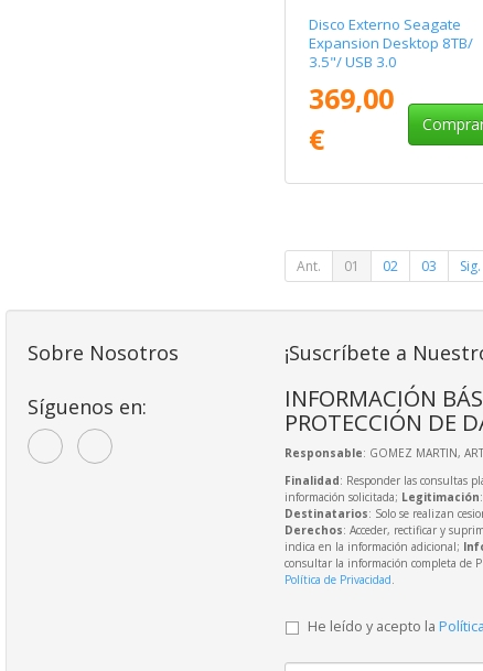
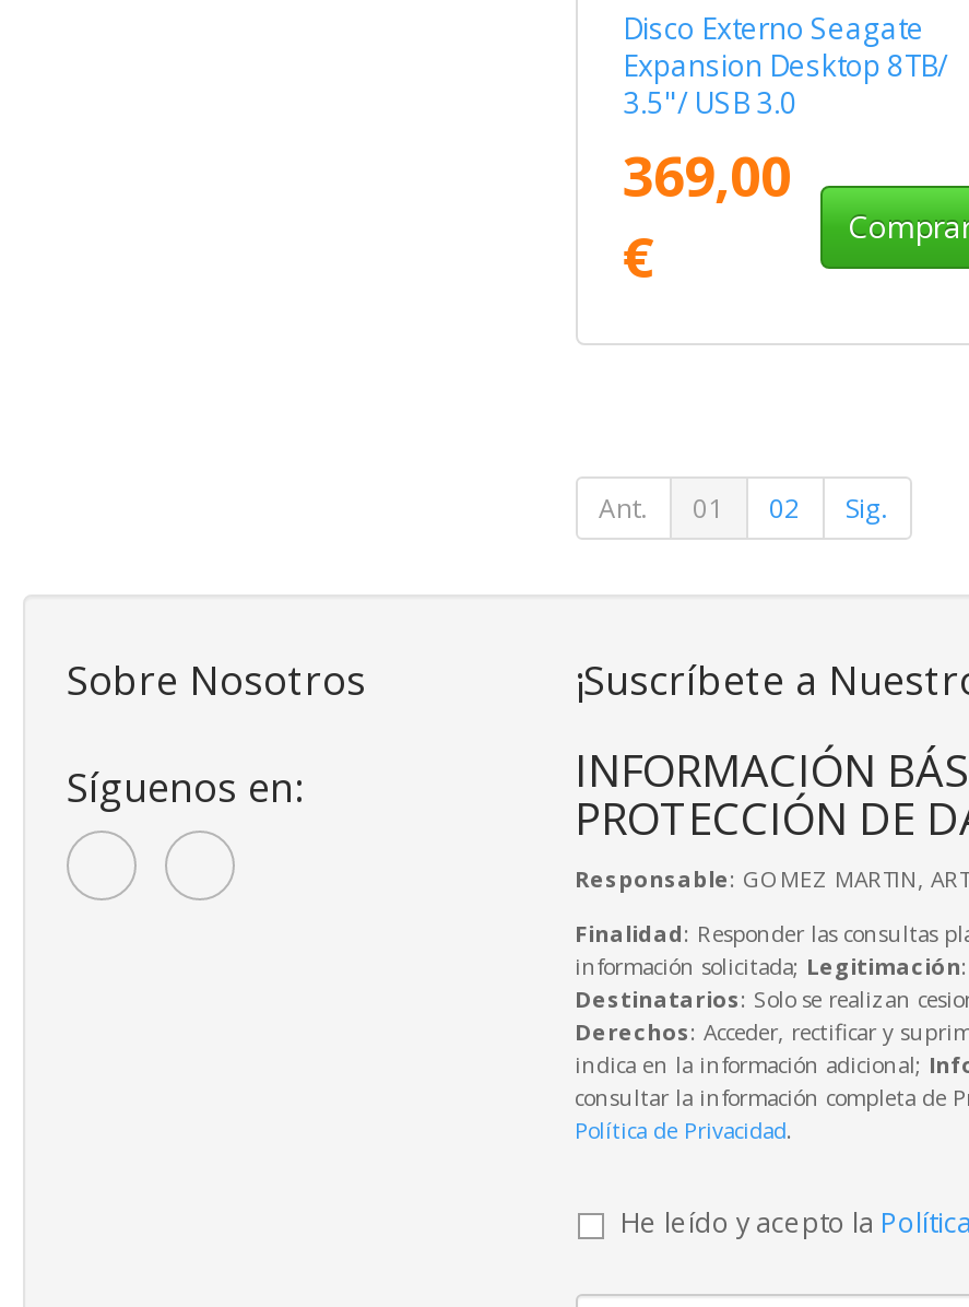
- 03
